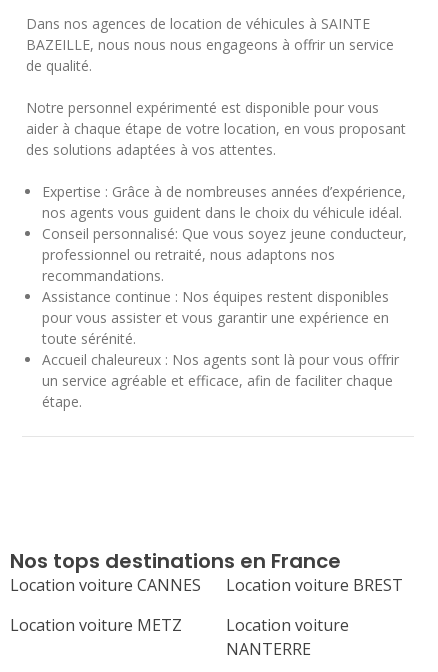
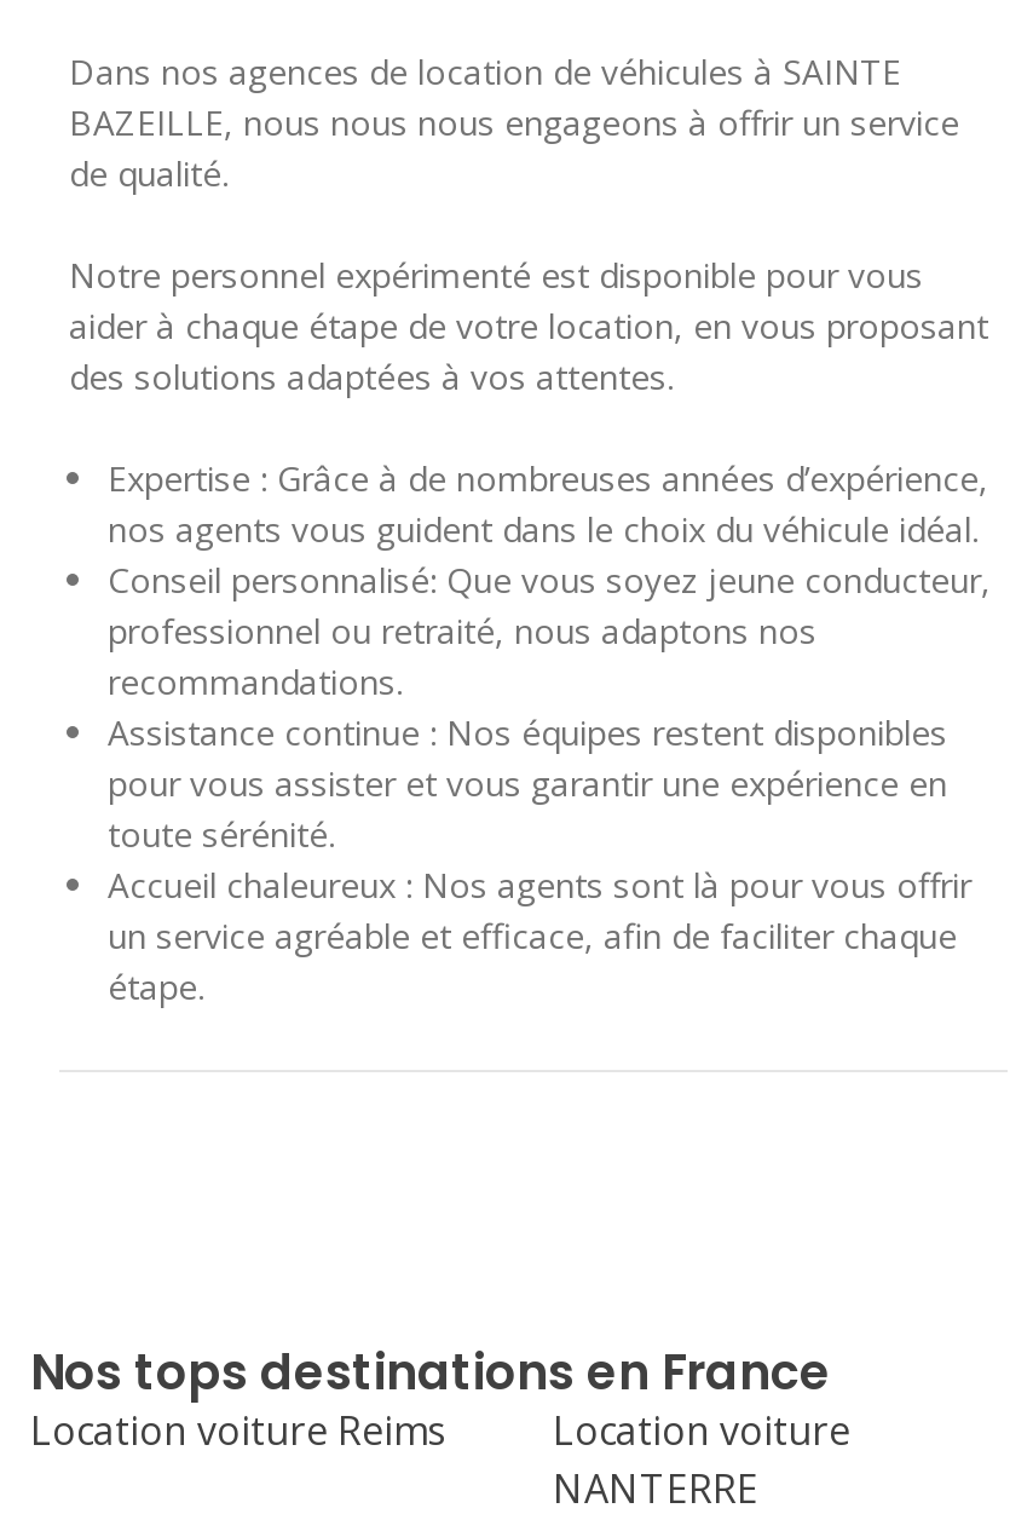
- Location voiture CANNES
- Location voiture BREST
- Location voiture METZ
+ Location voiture Reims
